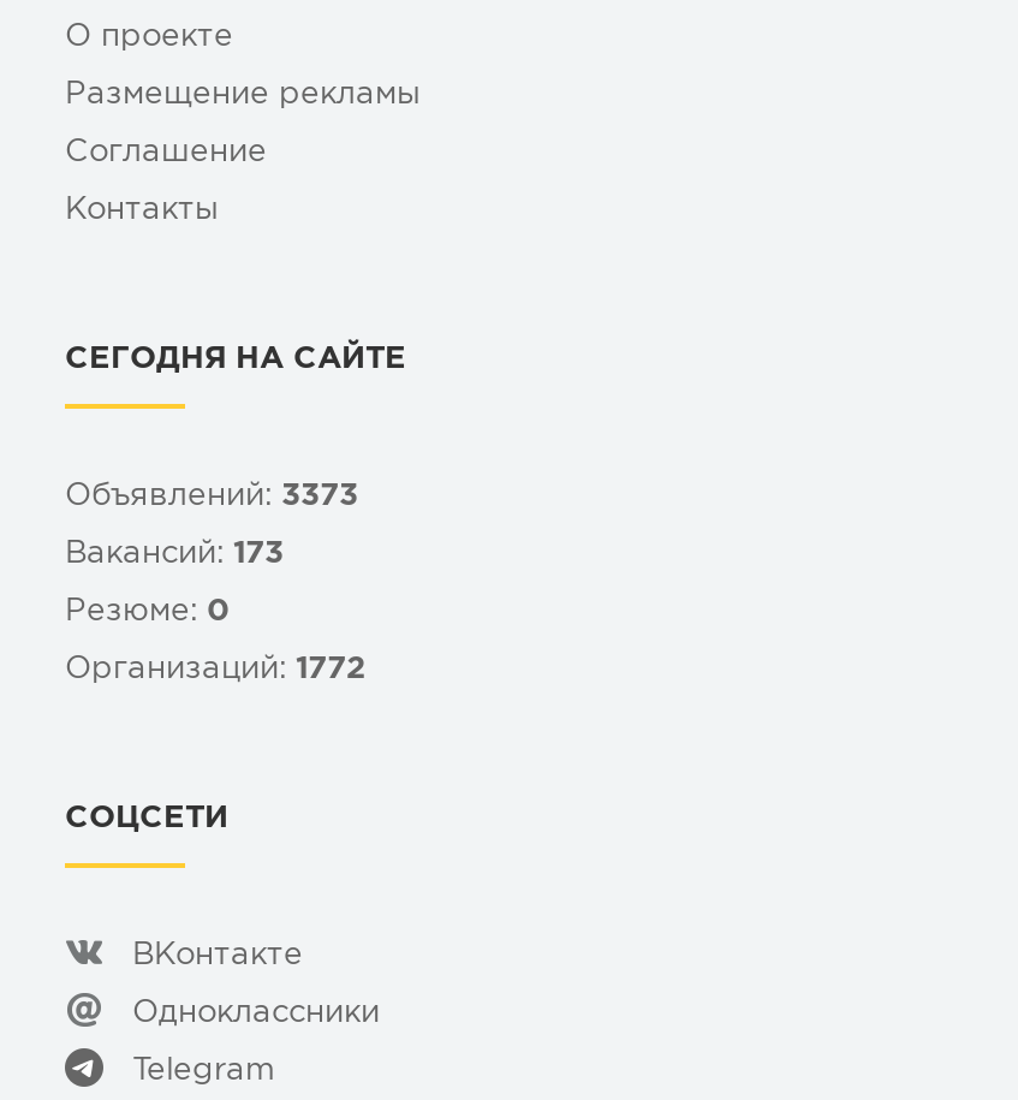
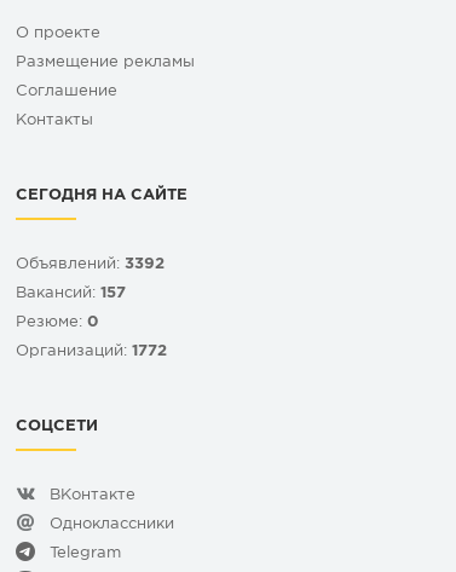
- Объявлений: 3373
+ Объявлений: 3392

- Вакансий: 173
+ Вакансий: 157
